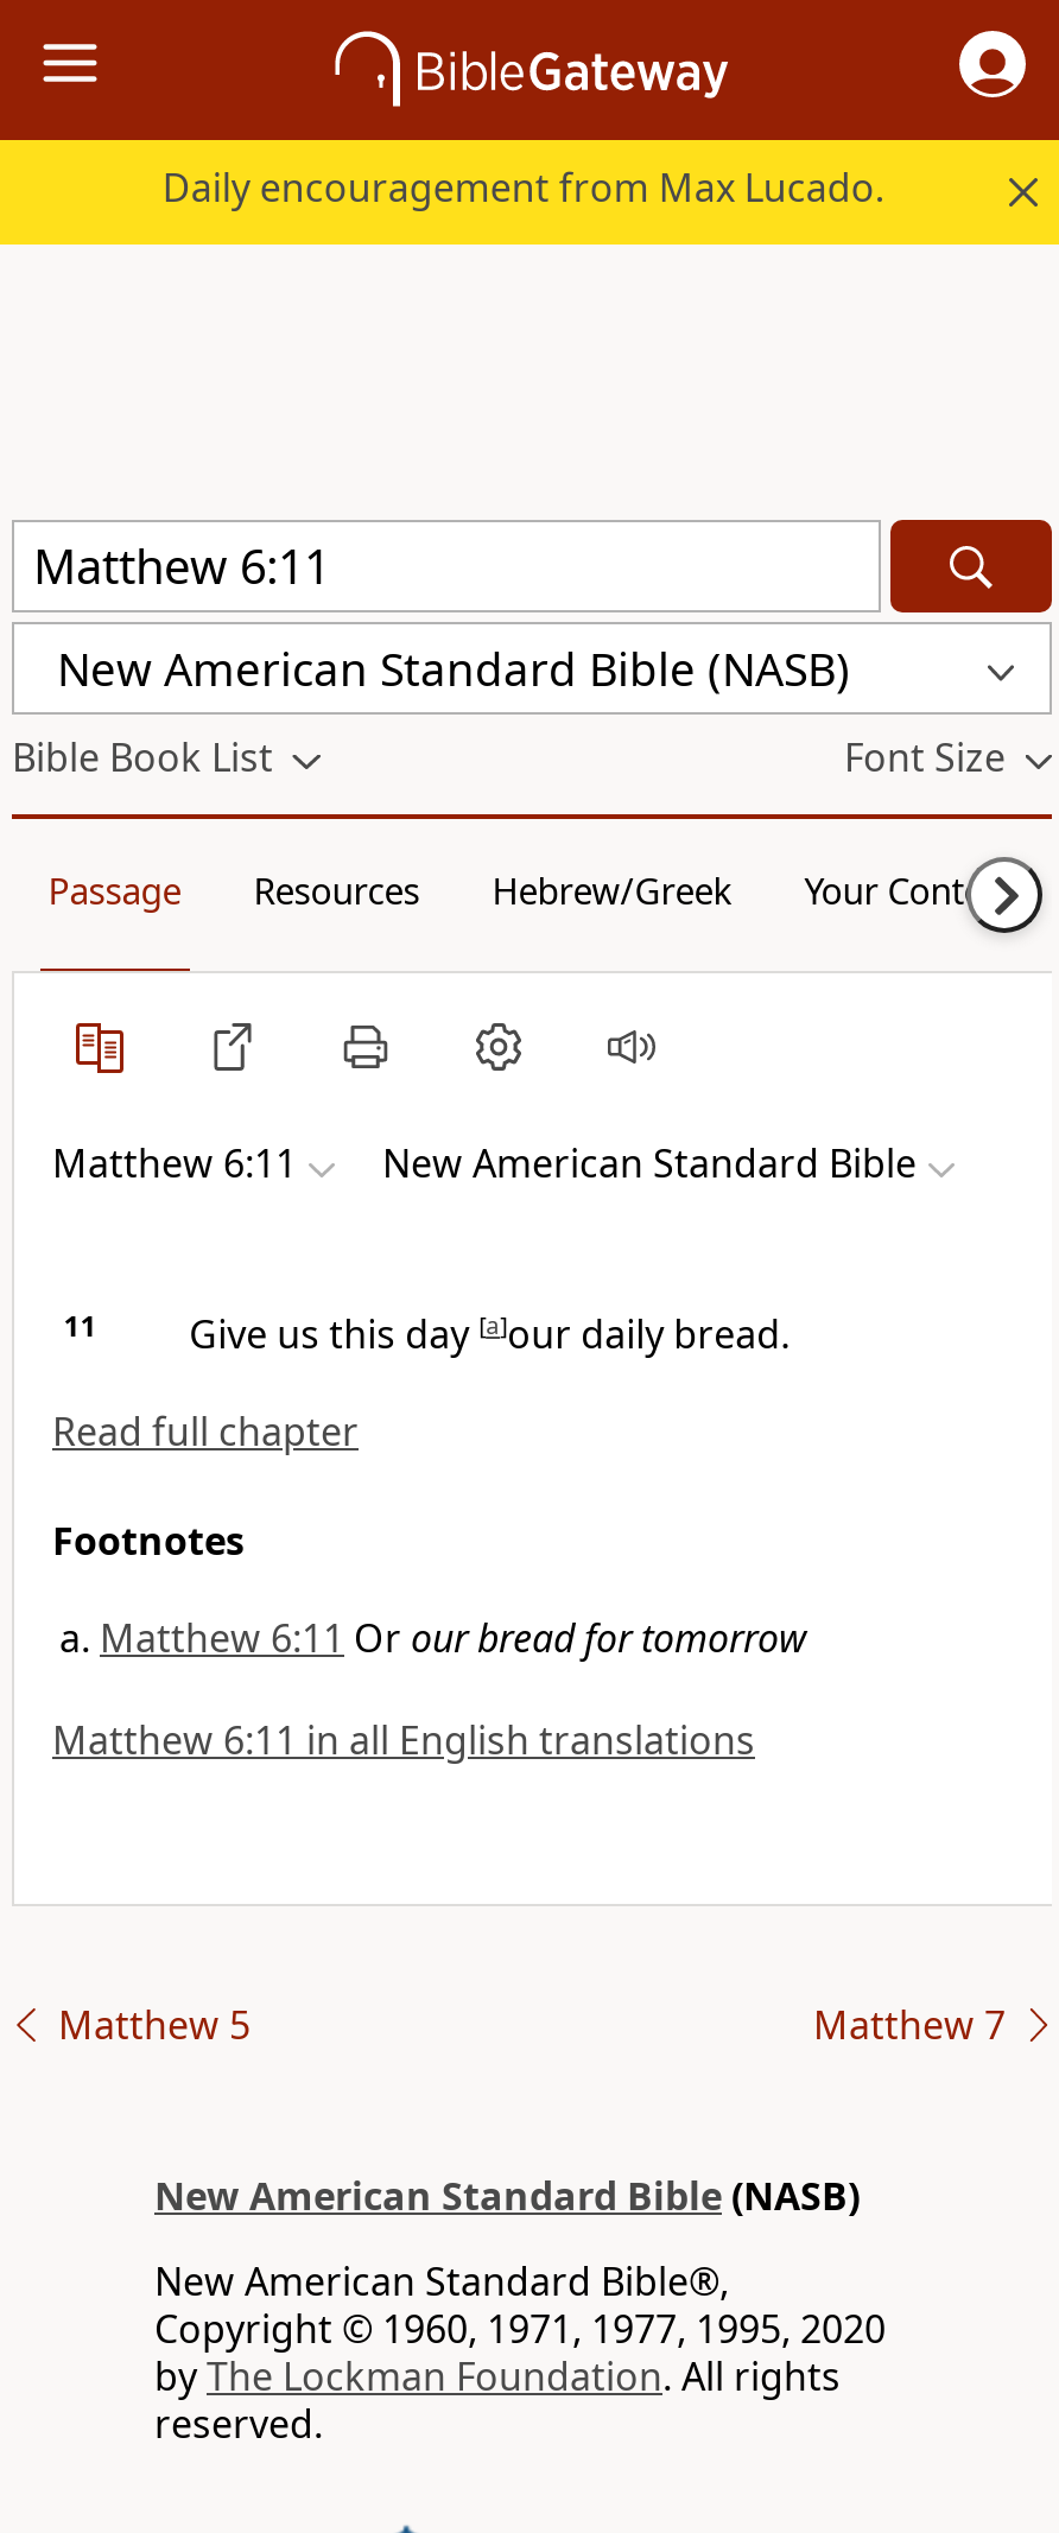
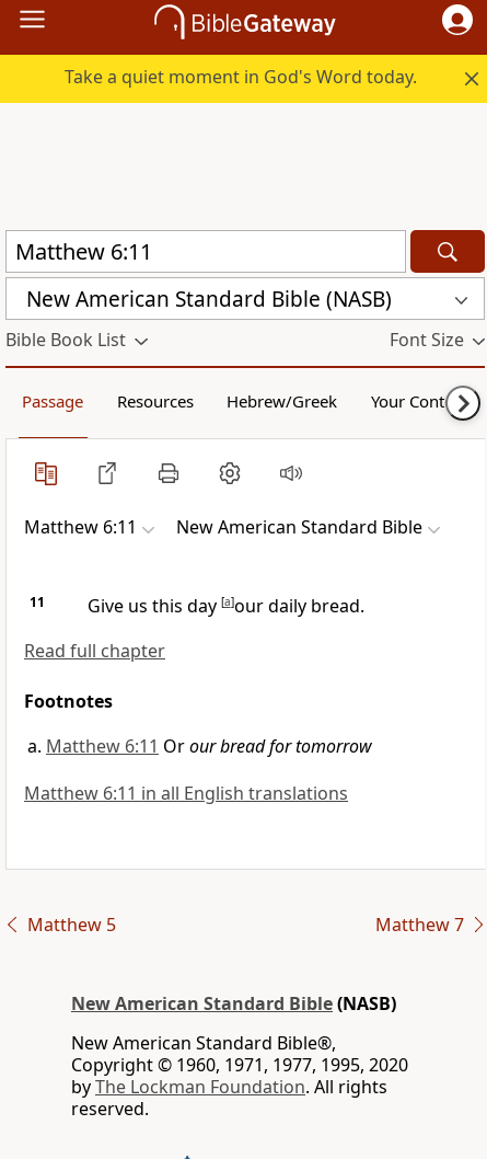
- Daily encouragement from Max Lucado.
+ Take a quiet moment in God's Word today.
